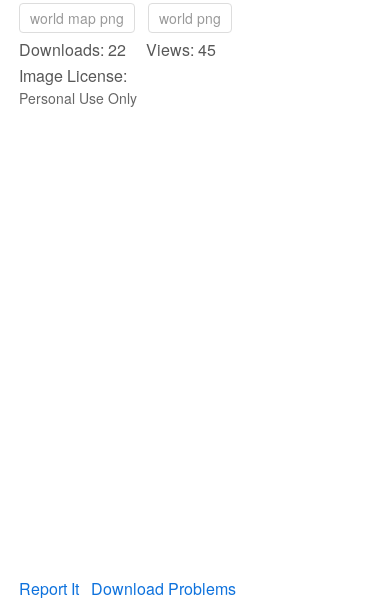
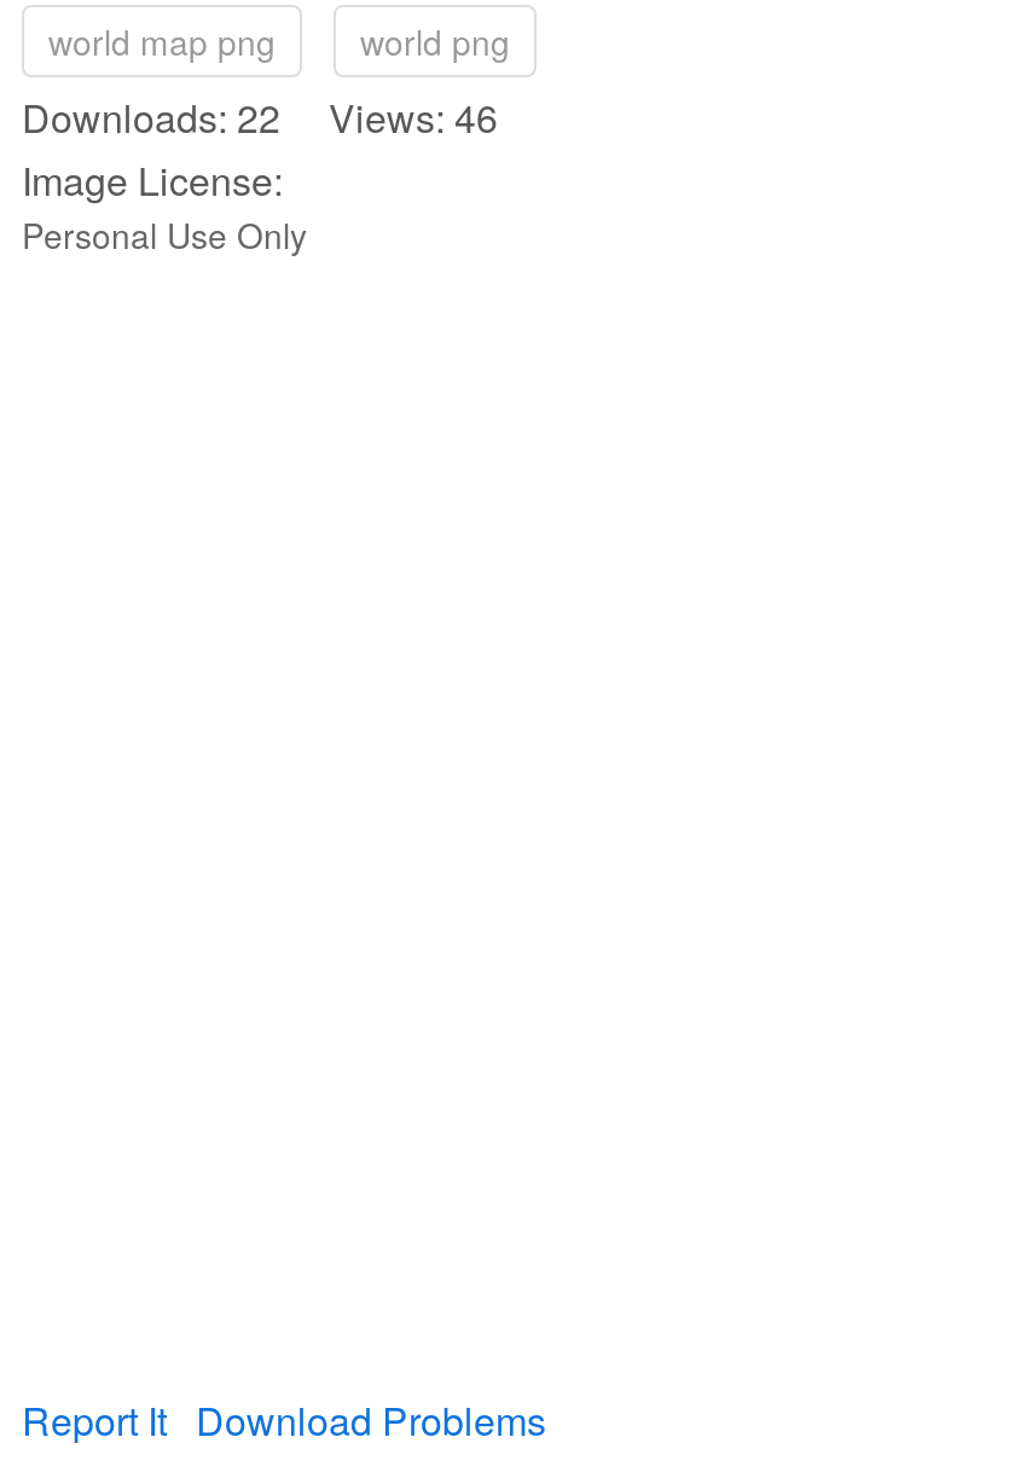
- Downloads: 22 Views: 45
+ Downloads: 22 Views: 46
